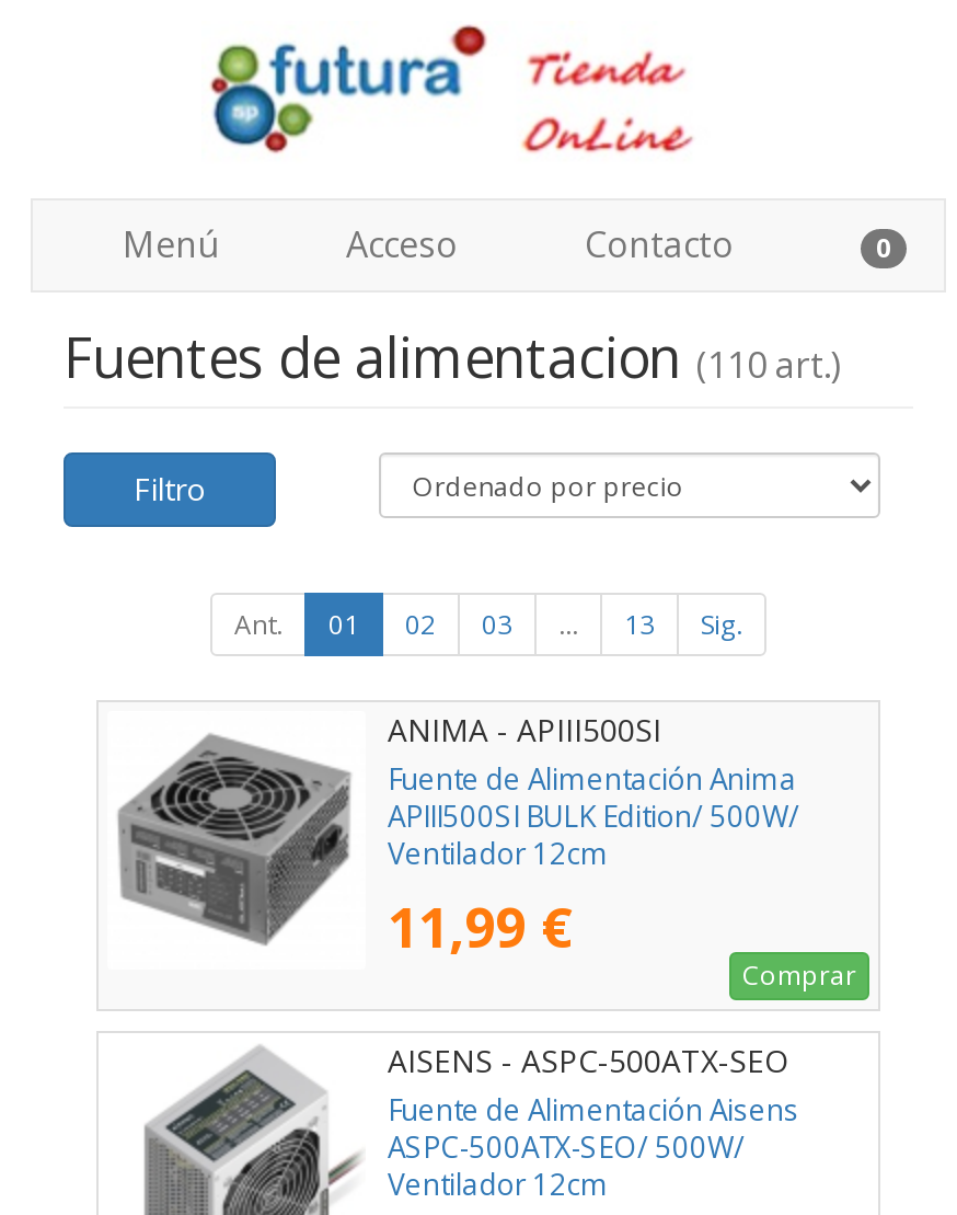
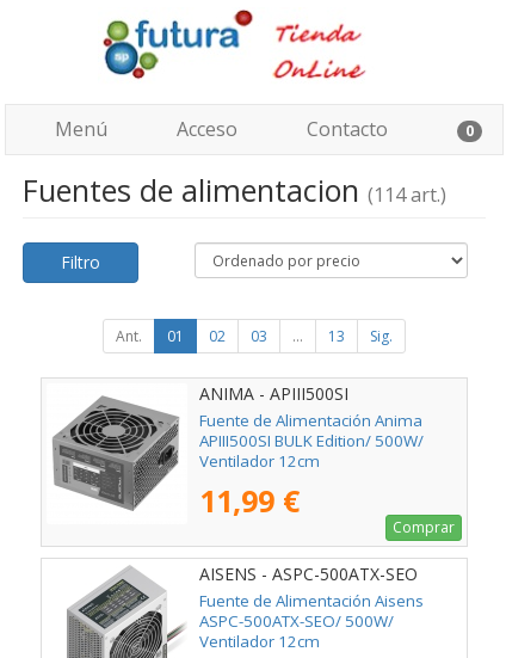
- Fuentes de alimentacion (110 art.)
+ Fuentes de alimentacion (114 art.)
